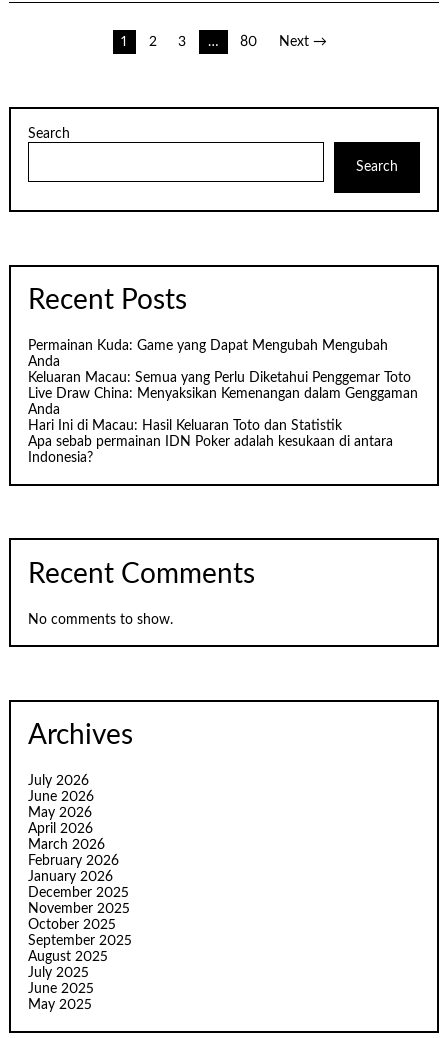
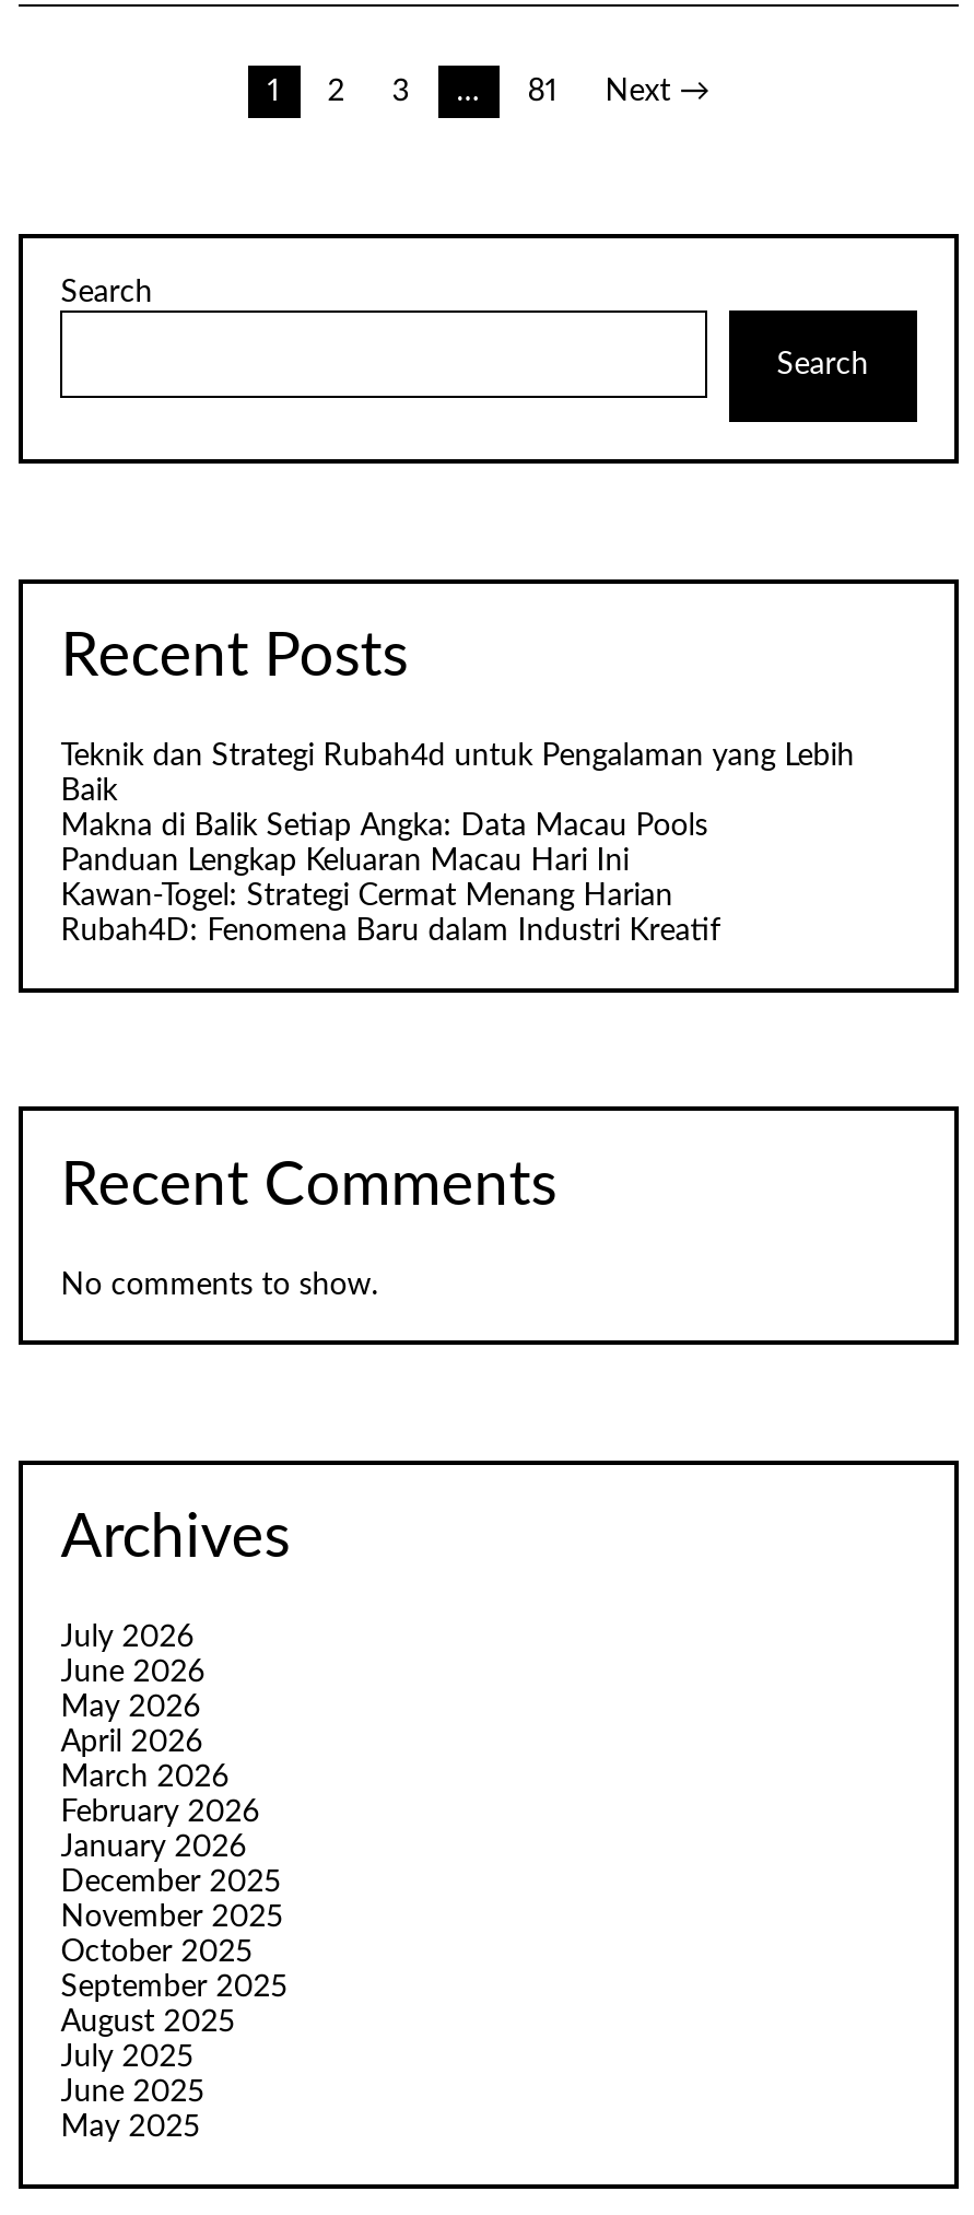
- 80
+ 81

- Permainan Kuda: Game yang Dapat Mengubah Mengubah
- Anda
- Keluaran Macau: Semua yang Perlu Diketahui Penggemar Toto
- Live Draw China: Menyaksikan Kemenangan dalam Genggaman
- Anda
- Hari Ini di Macau: Hasil Keluaran Toto dan Statistik
- Apa sebab permainan IDN Poker adalah kesukaan di antara
- Indonesia?
+ Teknik dan Strategi Rubah4d untuk Pengalaman yang Lebih
+ Baik
+ Makna di Balik Setiap Angka: Data Macau Pools
+ Panduan Lengkap Keluaran Macau Hari Ini
+ Kawan-Togel: Strategi Cermat Menang Harian
+ Rubah4D: Fenomena Baru dalam Industri Kreatif
